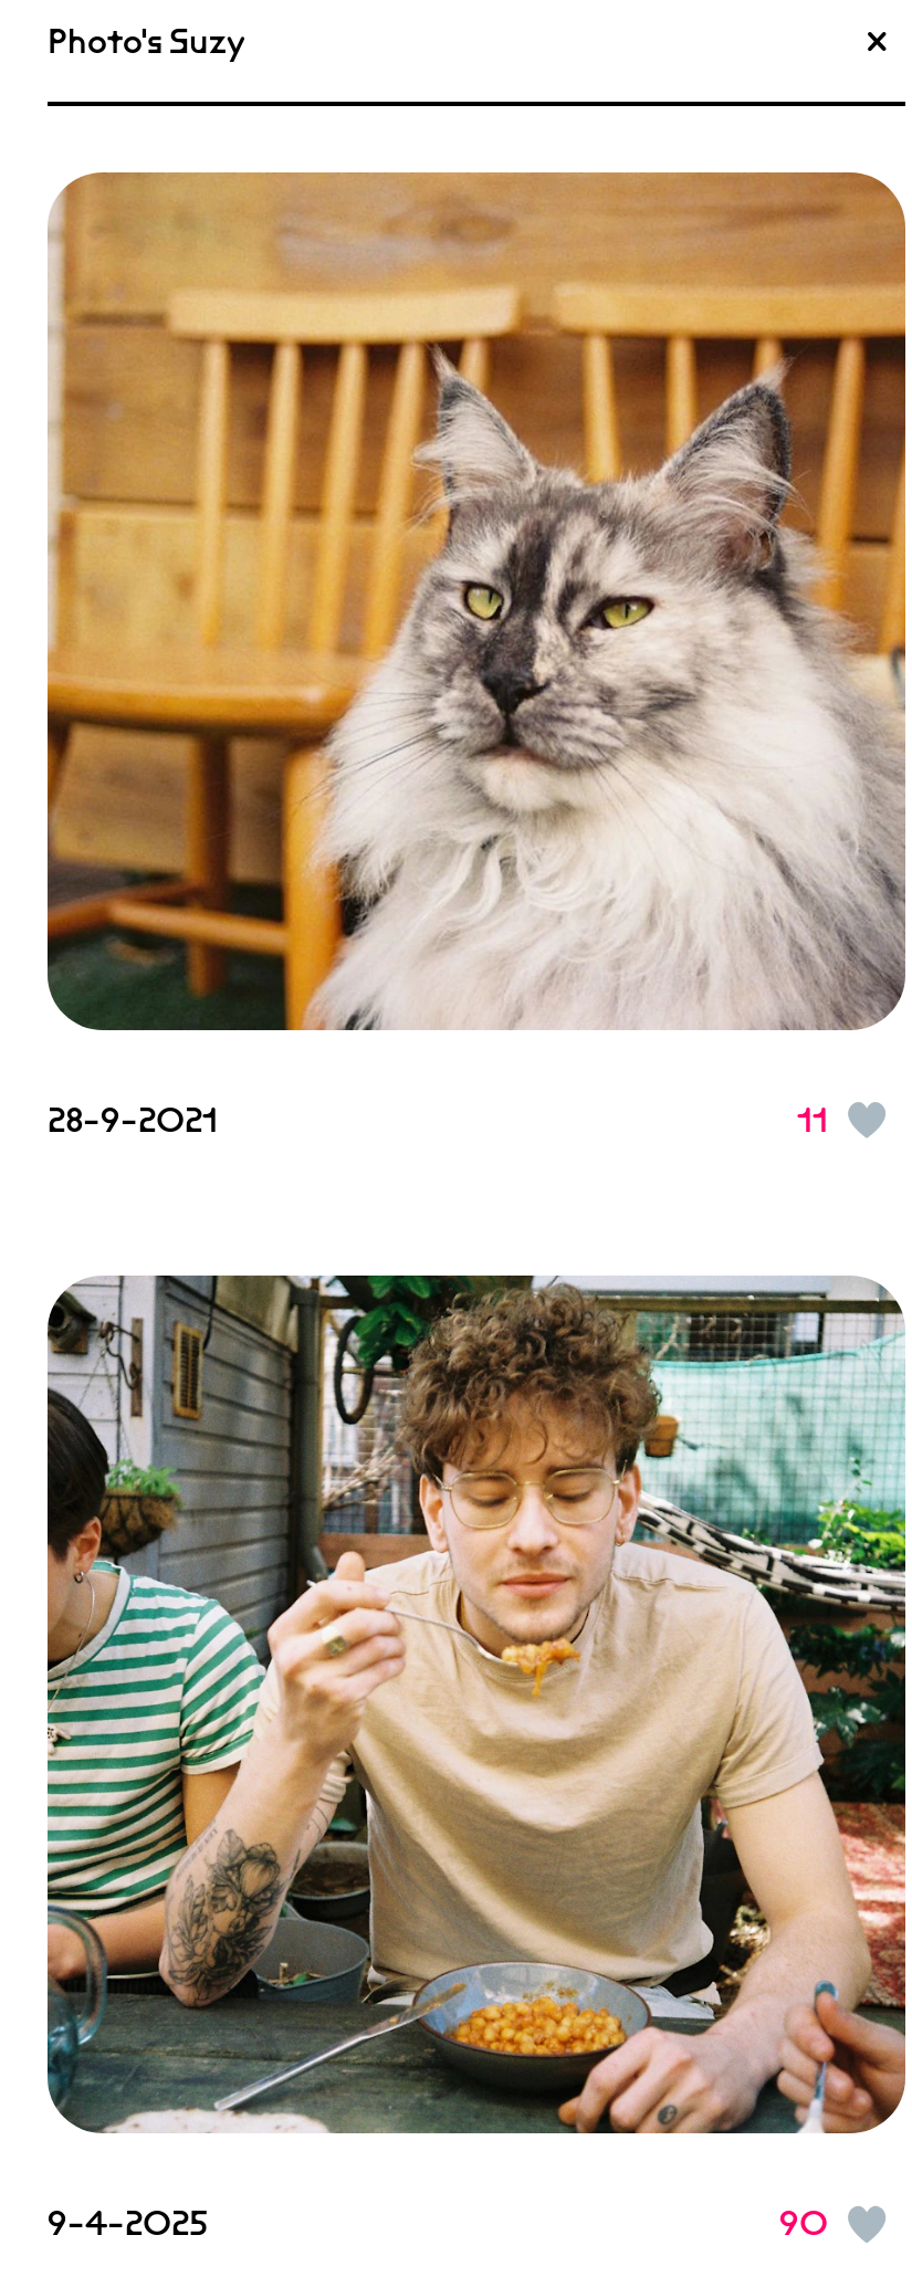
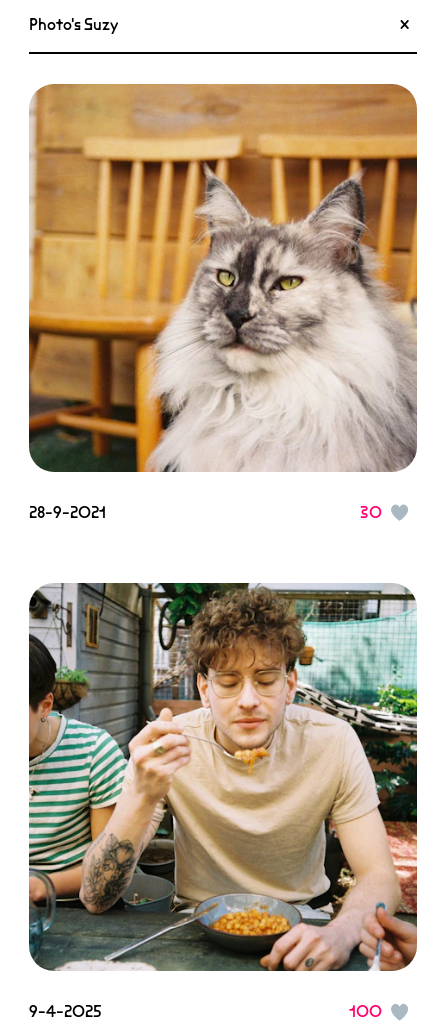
- 11
+ 30

- 90
+ 100
